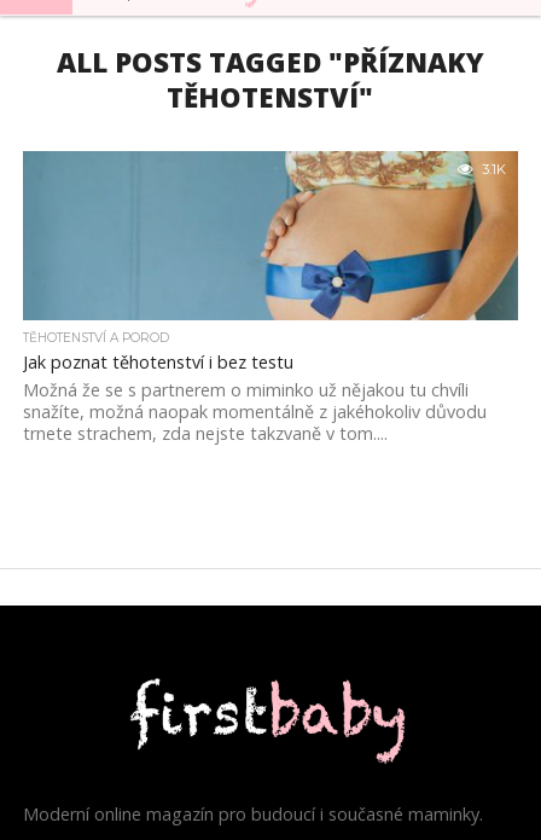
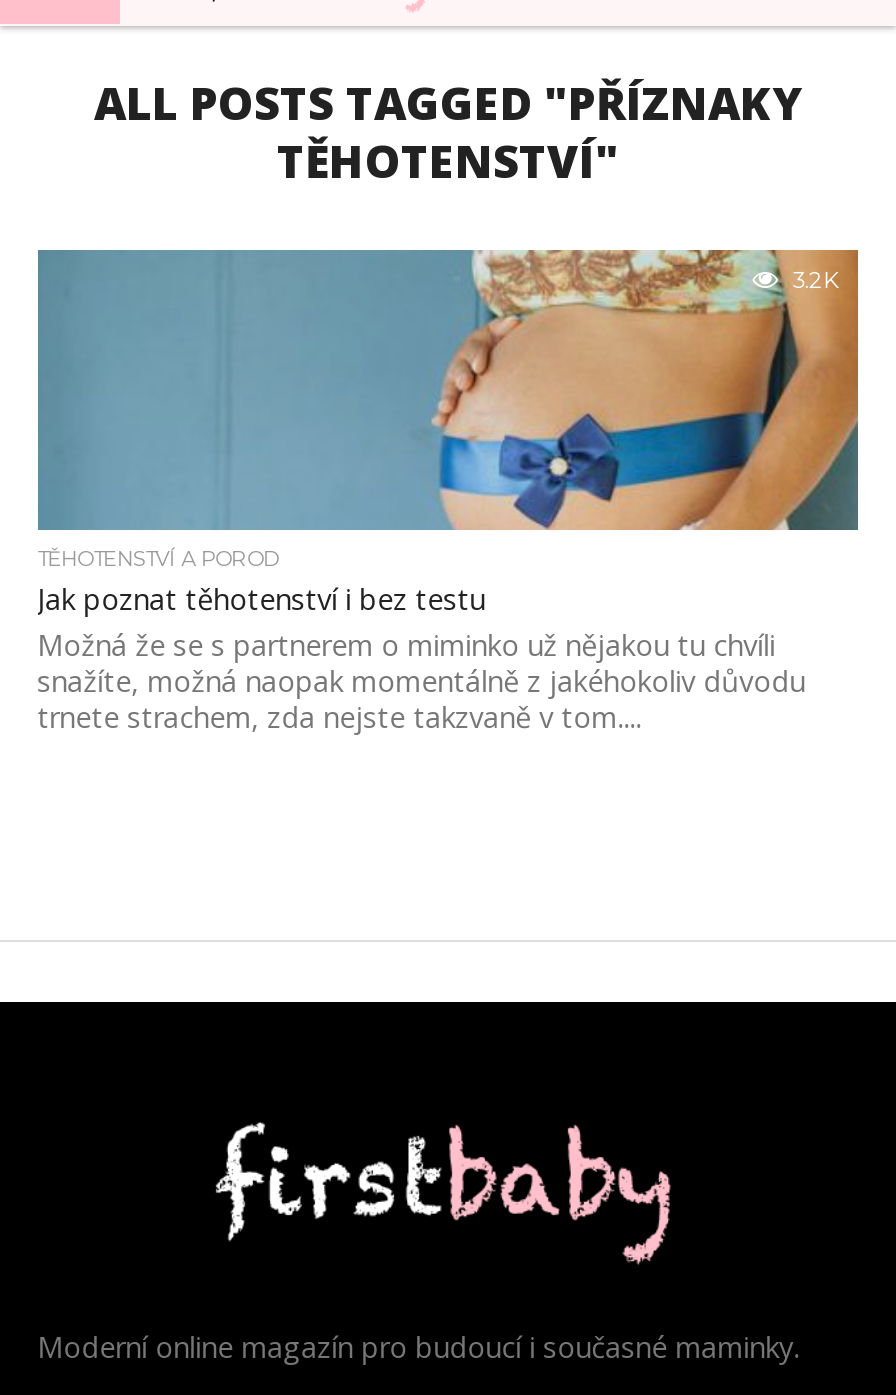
- 3.1K
+ 3.2K
